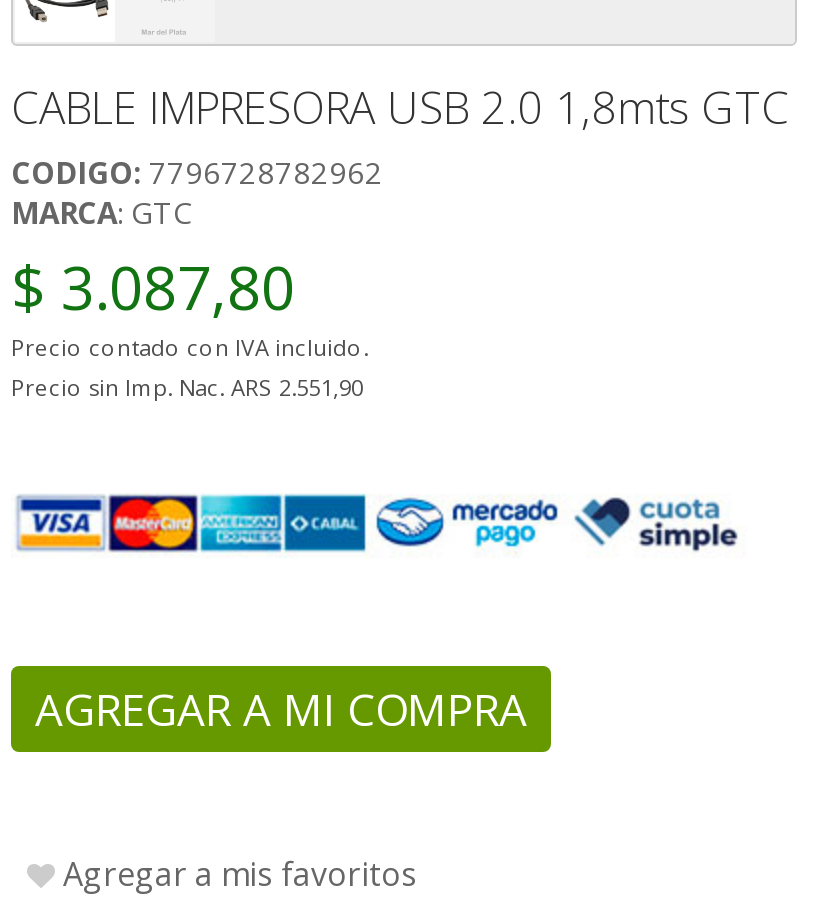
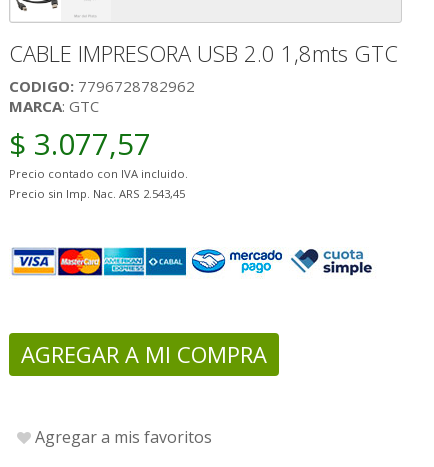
- $ 3.087,80
+ $ 3.077,57

- Precio sin Imp. Nac. ARS 2.551,90
+ Precio sin Imp. Nac. ARS 2.543,45
